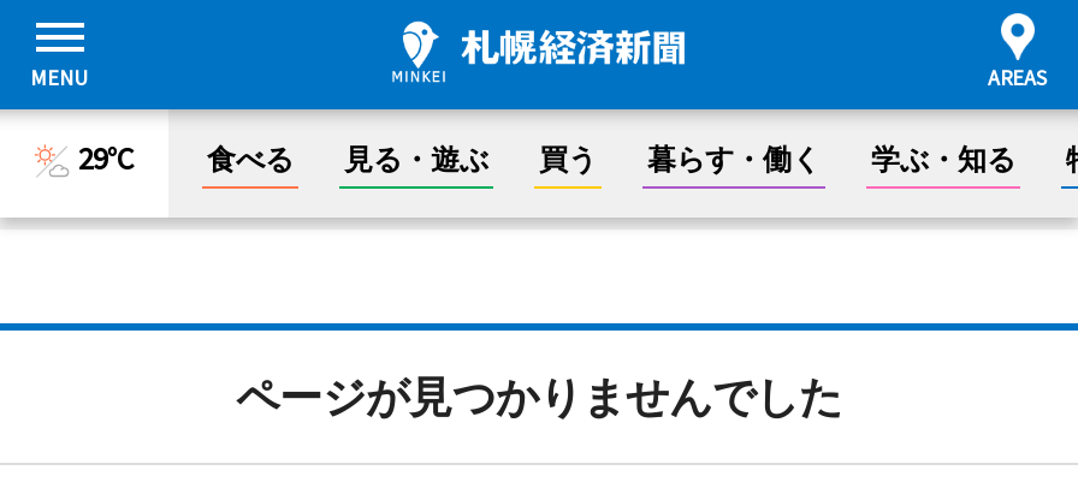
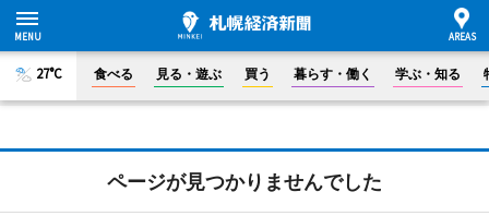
- 29°C
+ 27°C
